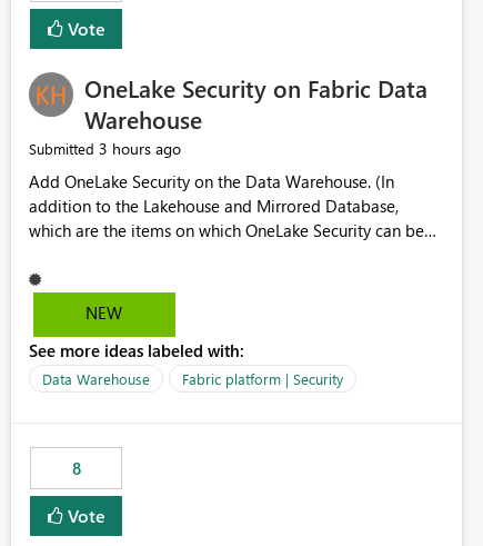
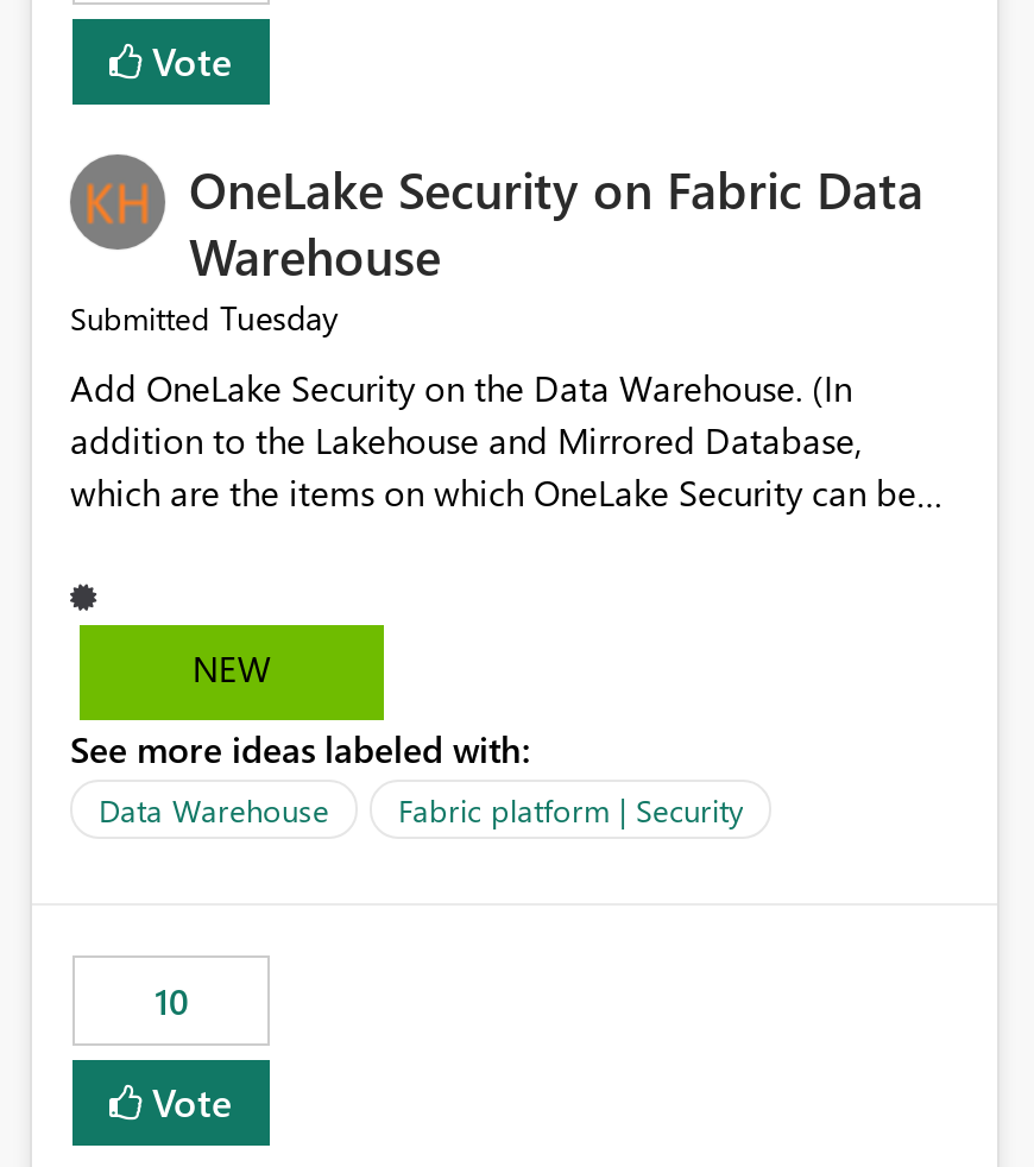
- Submitted 3 hours ago
+ Submitted Tuesday

- 8
+ 10
